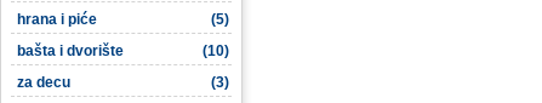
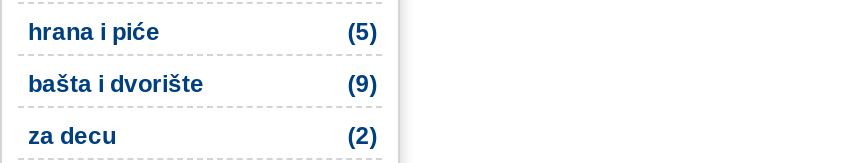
- (10)
+ (9)

- (3)
+ (2)
